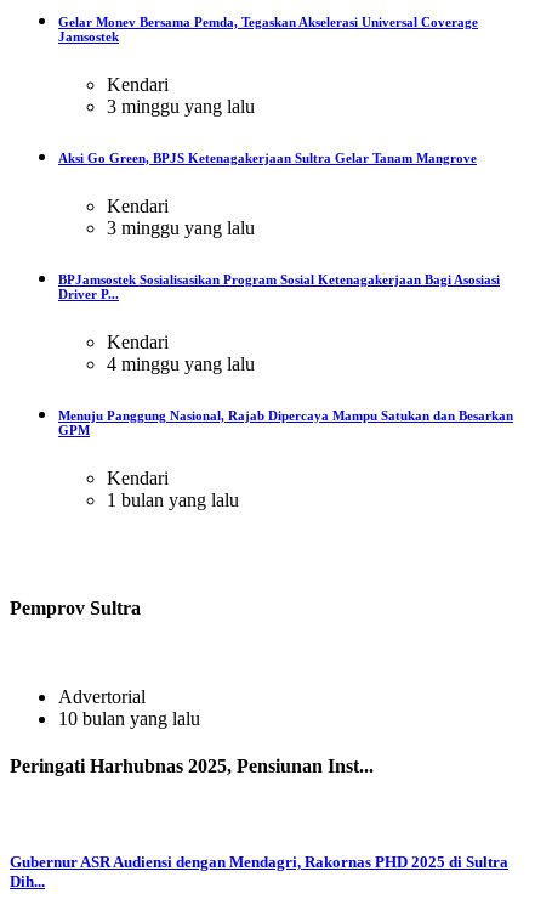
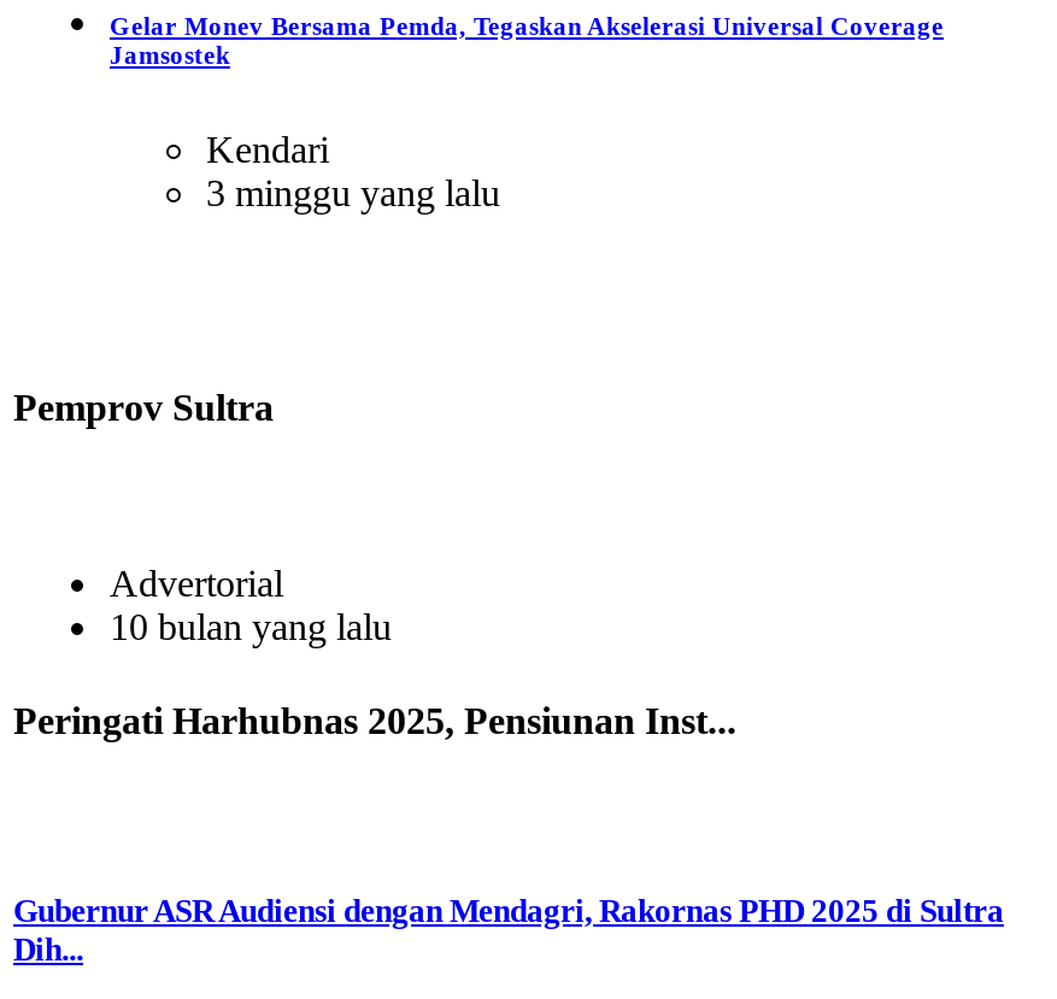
- Aksi Go Green, BPJS Ketenagakerjaan Sultra Gelar Tanam Mangrove
- Kendari
- 3 minggu yang lalu
- BPJamsostek Sosialisasikan Program Sosial Ketenagakerjaan Bagi Asosiasi
- Driver P...
- Kendari
- 4 minggu yang lalu
- Menuju Panggung Nasional, Rajab Dipercaya Mampu Satukan dan Besarkan
- GPM
- Kendari
- 1 bulan yang lalu
